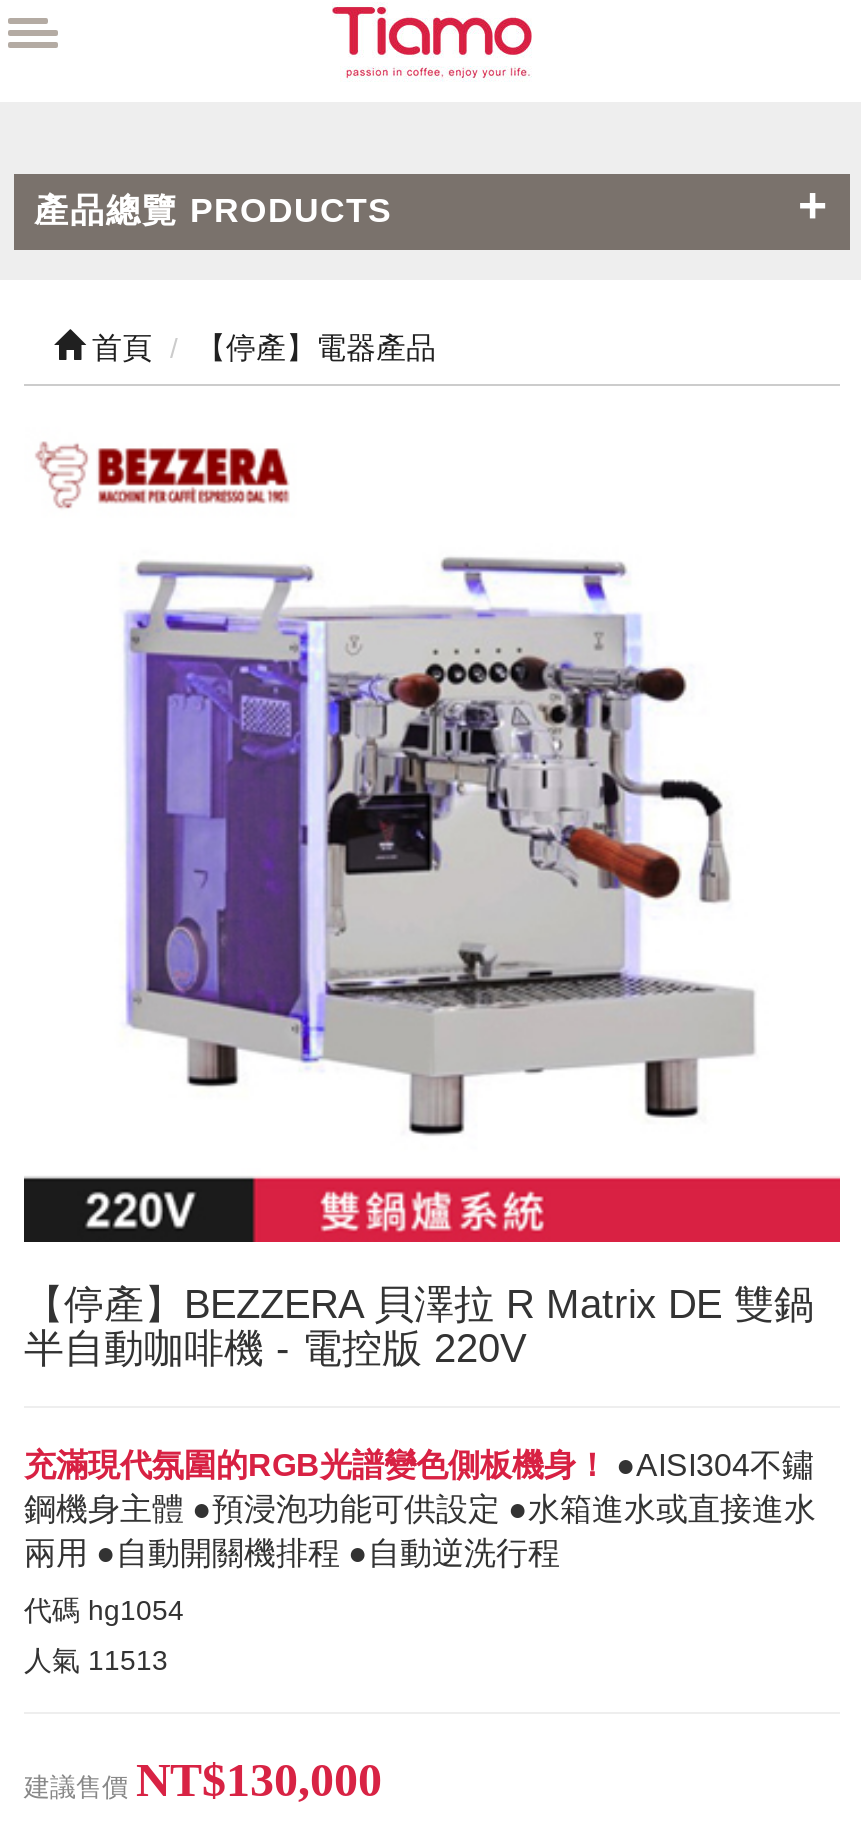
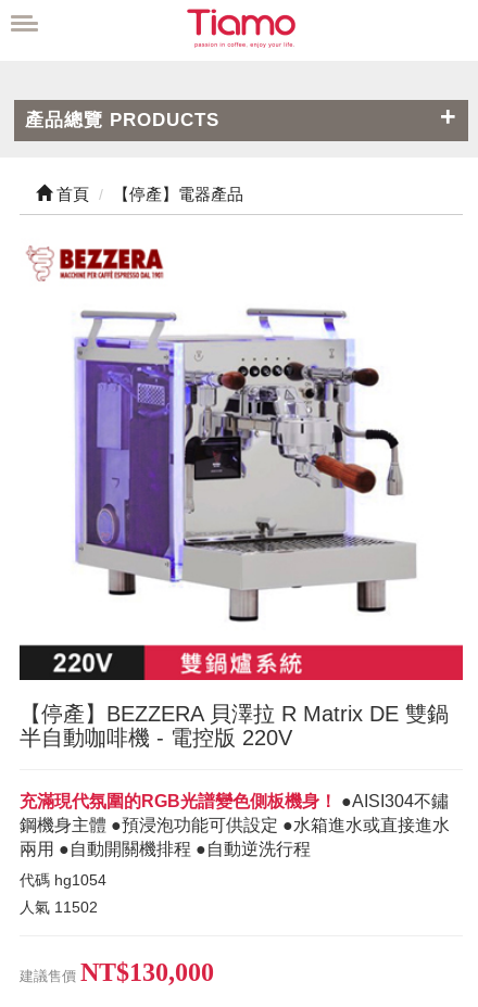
- 人氣11513
+ 人氣11502
